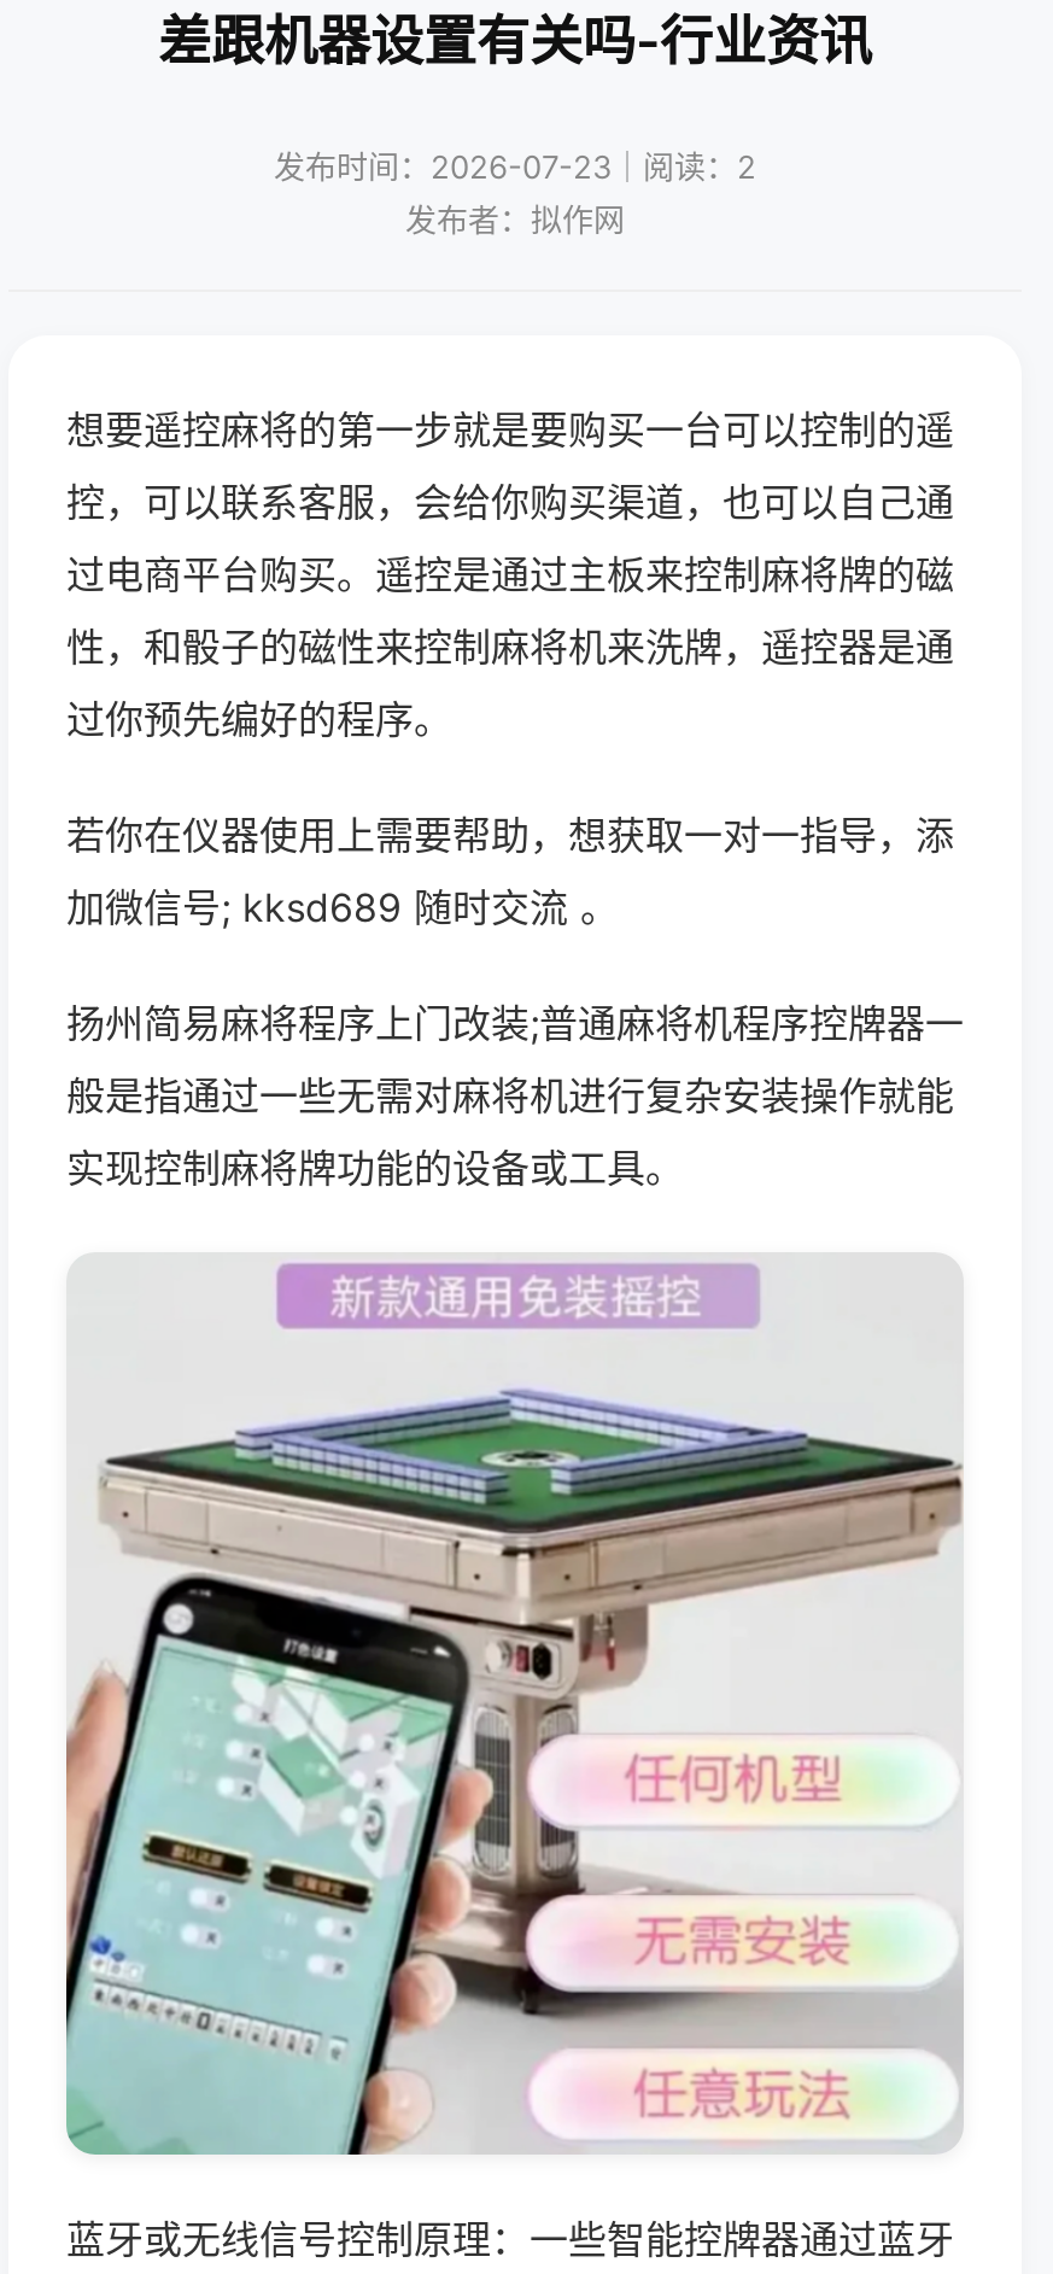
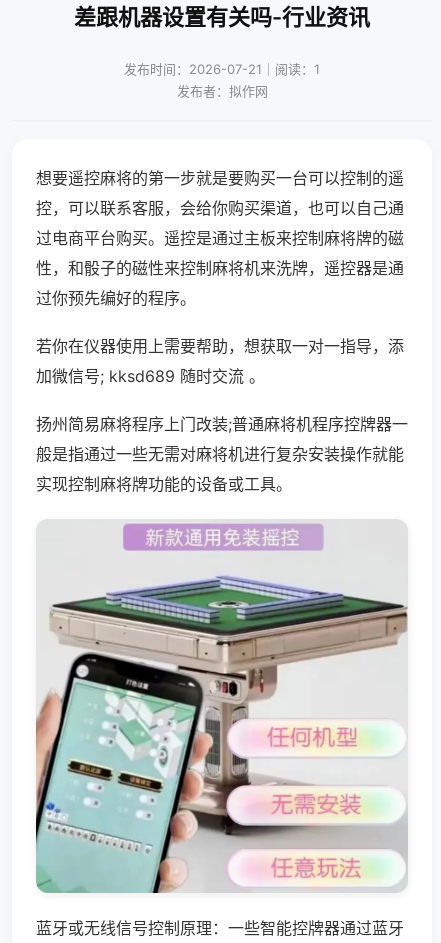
- 发布时间：2026-07-23｜阅读：2
+ 发布时间：2026-07-21｜阅读：1
